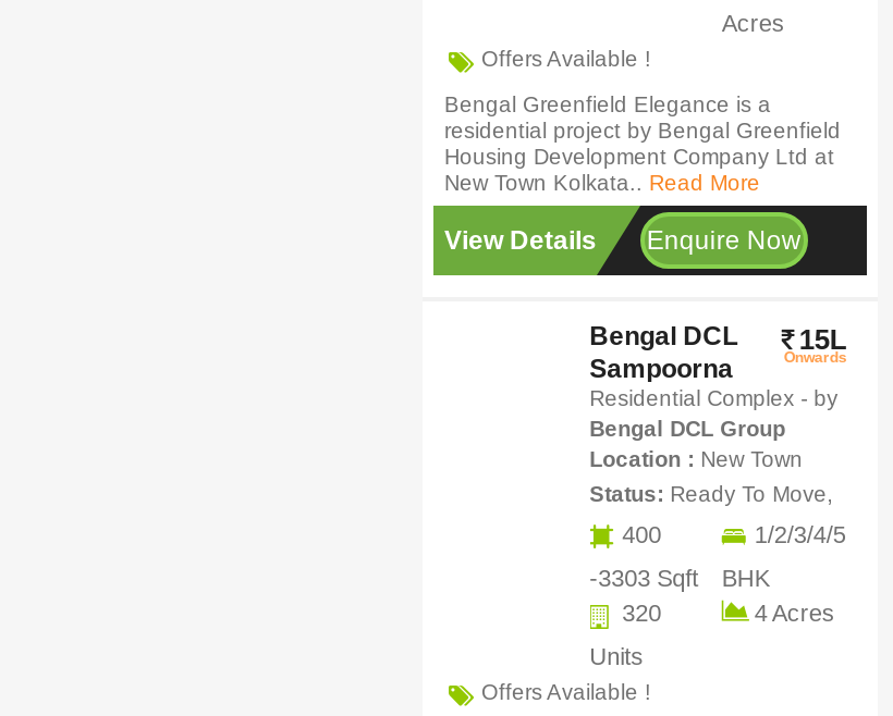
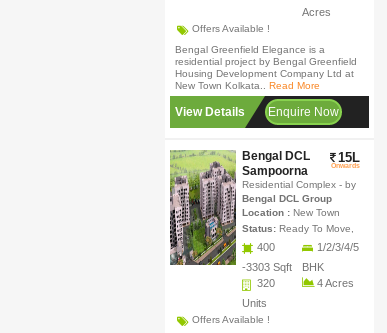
+ [image]
